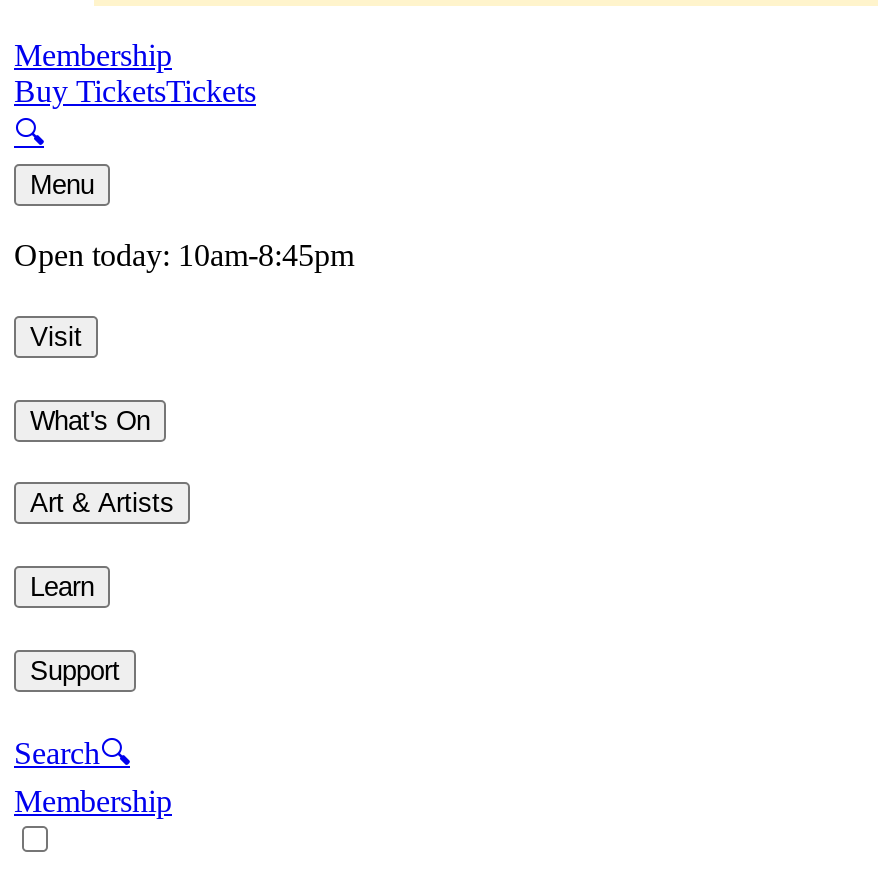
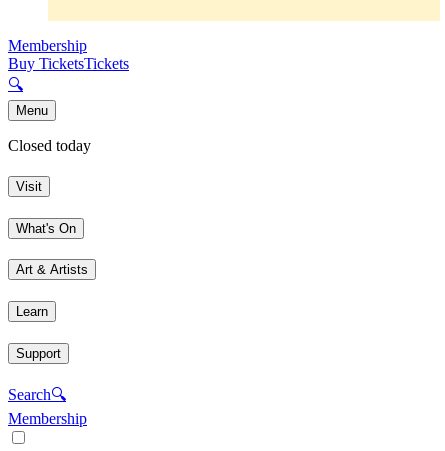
- Open today: 10am-8:45pm
+ Closed today
